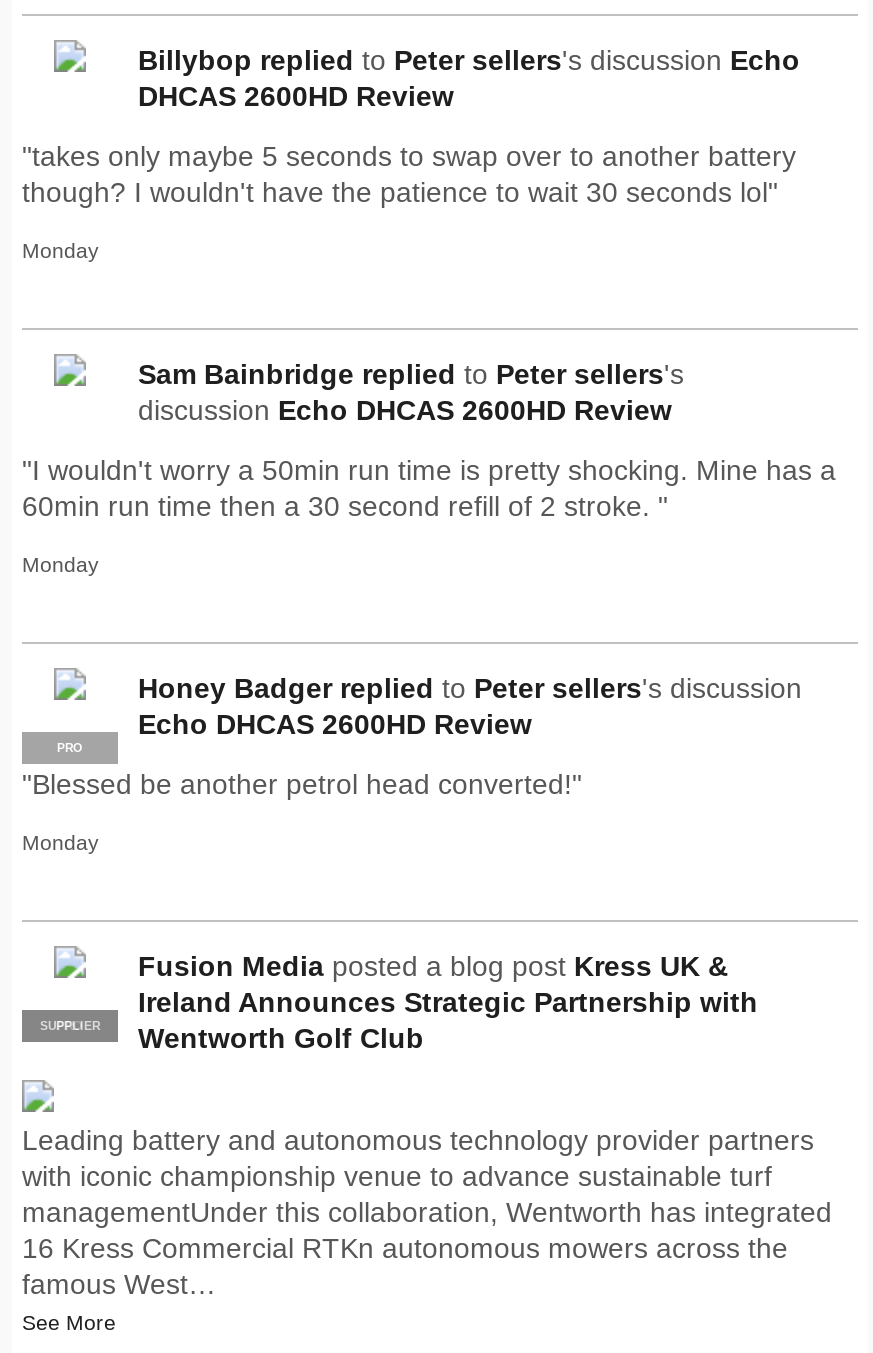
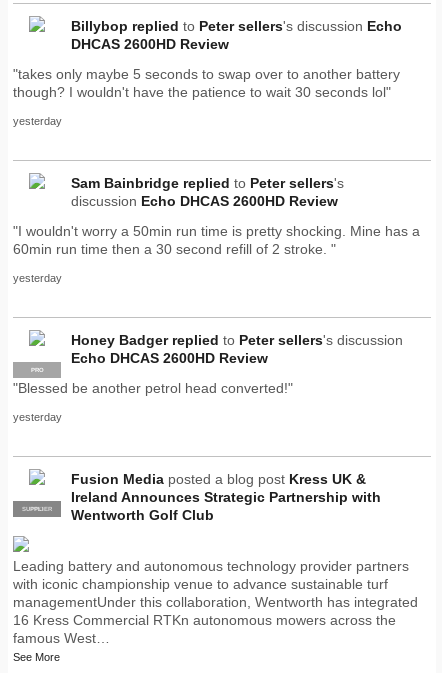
- Monday
+ yesterday

- Monday
+ yesterday

- Monday
+ yesterday
